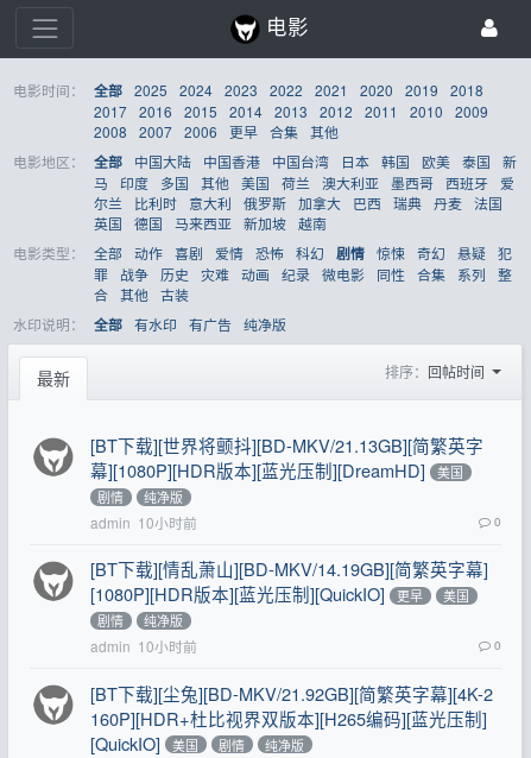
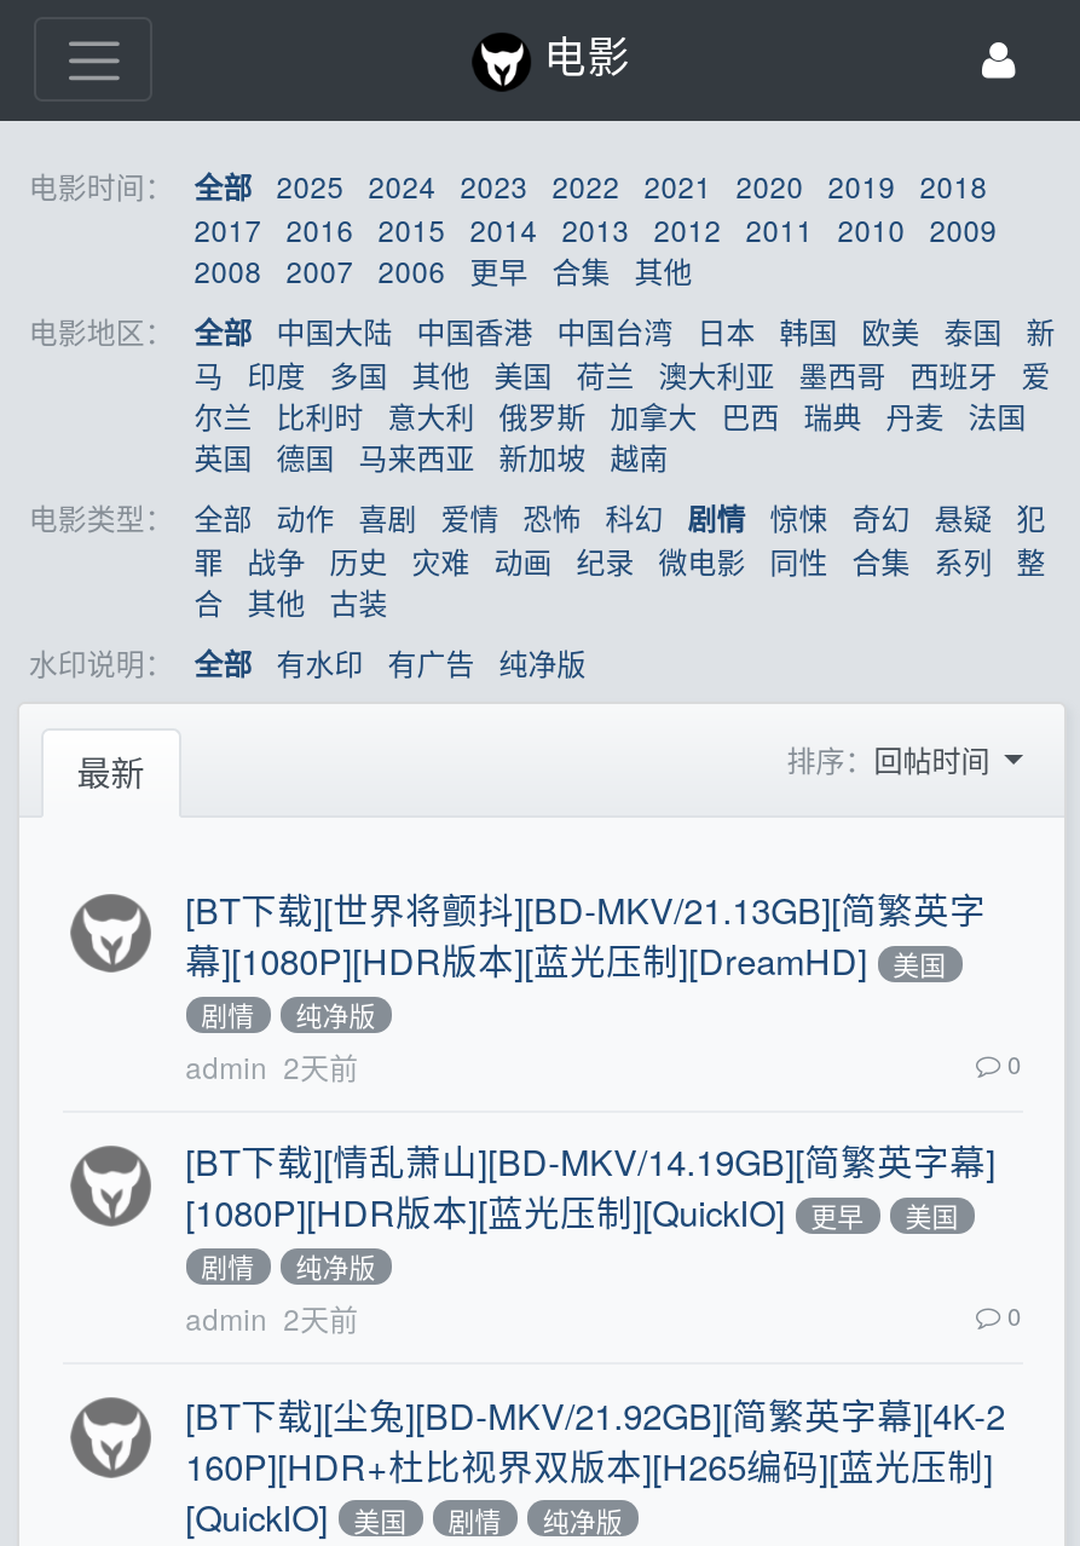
- admin 10小时前
+ admin 2天前

- admin 10小时前
+ admin 2天前
